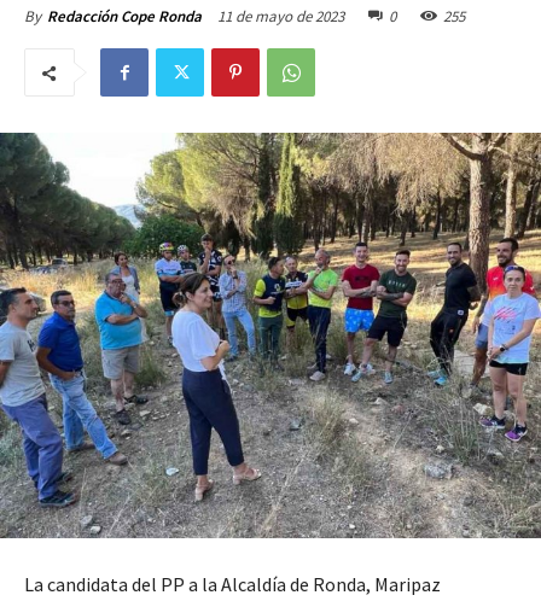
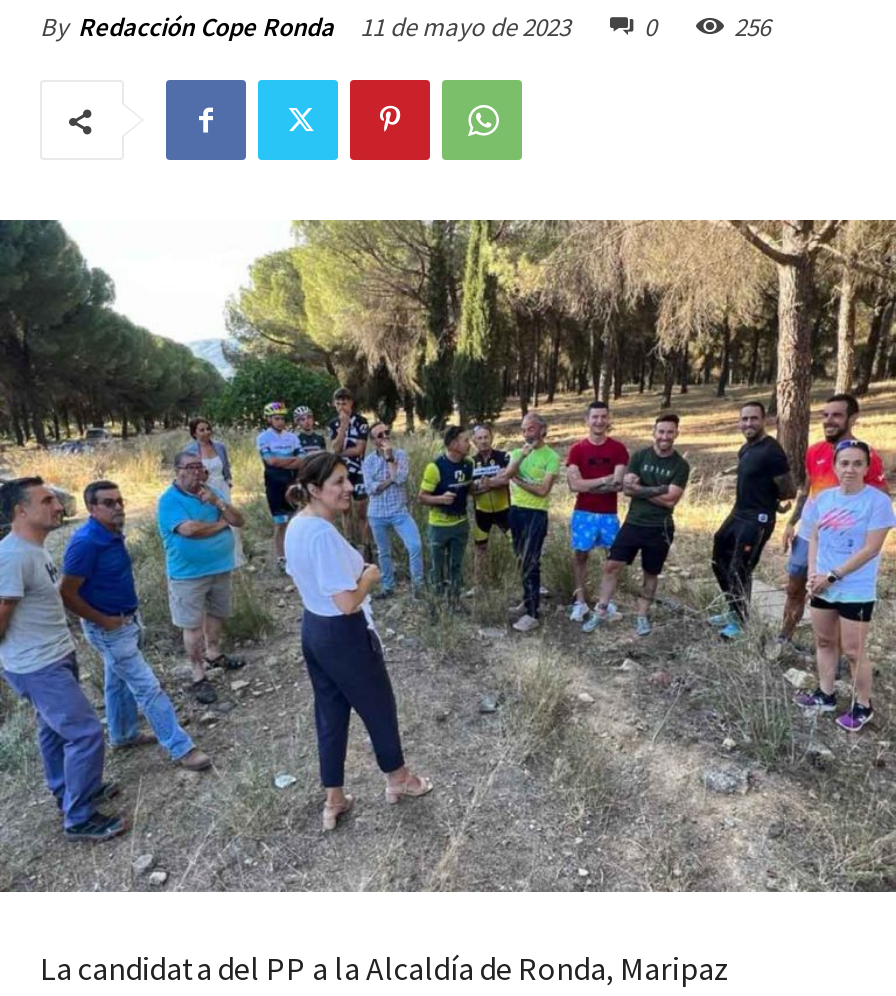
- 255
+ 256
